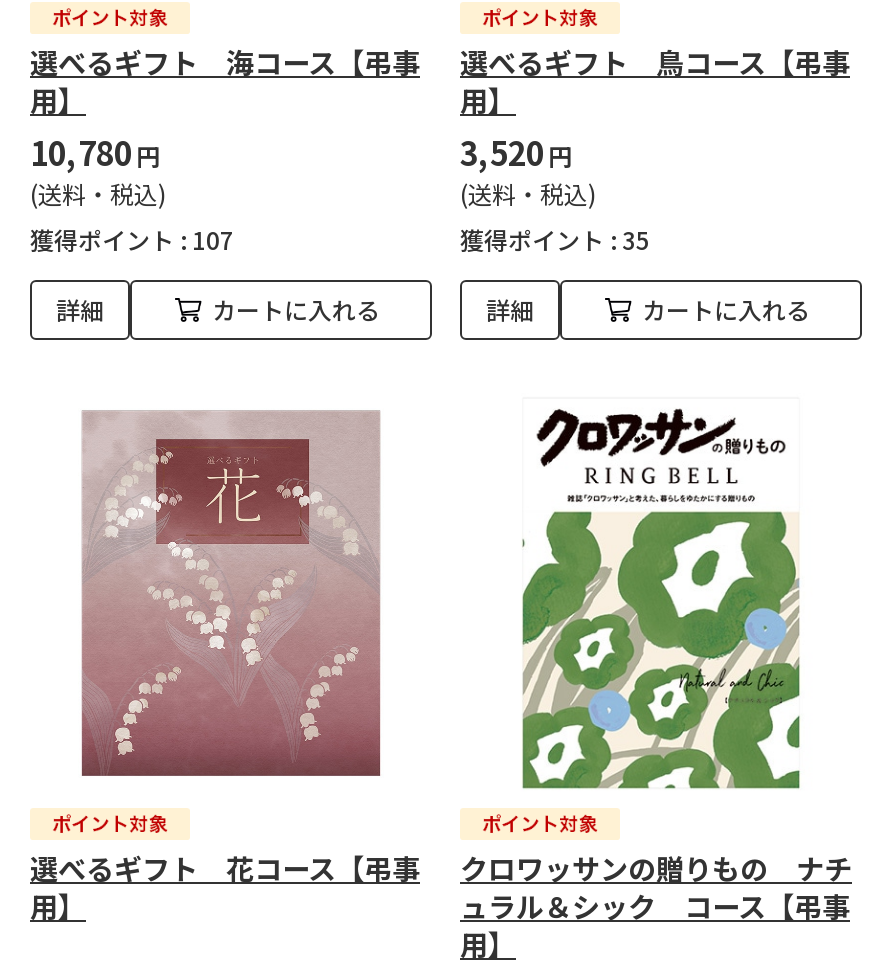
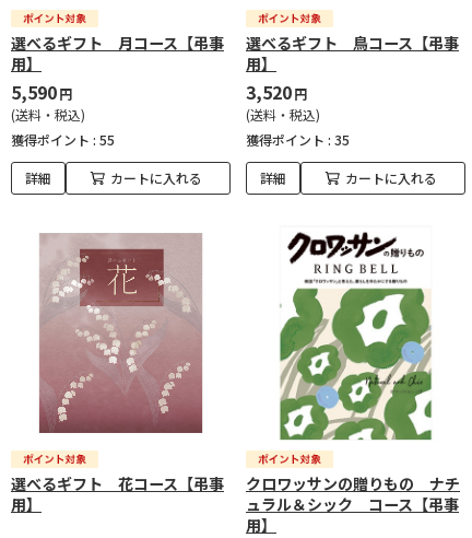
- 選べるギフト 海コース【弔事
+ 選べるギフト 月コース【弔事

- 10,780 円
+ 5,590 円

- 獲得ポイント : 107
+ 獲得ポイント : 55
